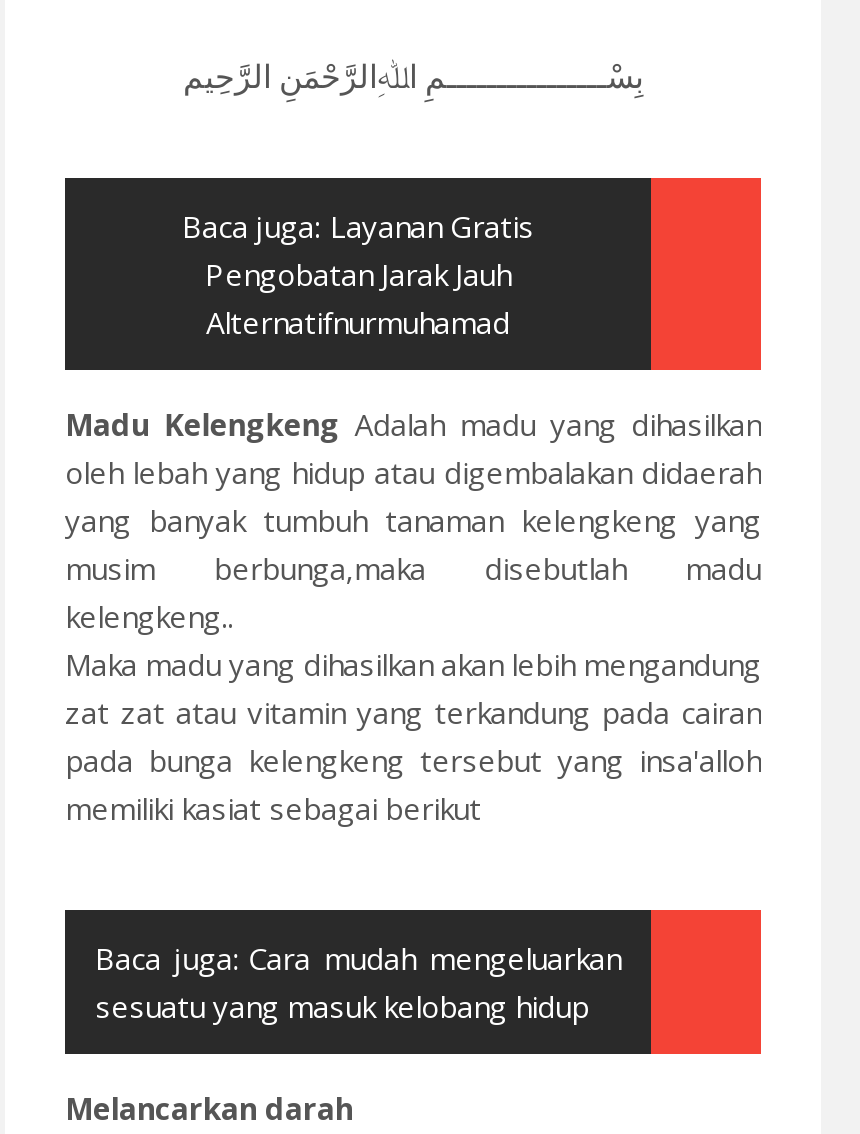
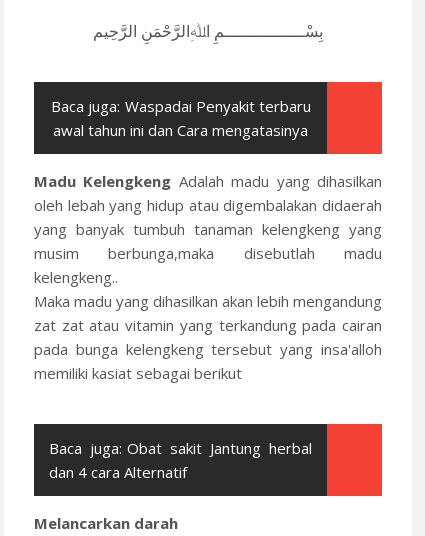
- Baca juga: Layanan Gratis
- Pengobatan Jarak Jauh
- Alternatifnurmuhamad
+ Baca juga: Waspadai Penyakit terbaru
+ awal tahun ini dan Cara mengatasinya

- Baca juga: Cara mudah mengeluarkan
- sesuatu yang masuk kelobang hidup
+ Baca juga: Obat sakit Jantung herbal
+ dan 4 cara Alternatif
